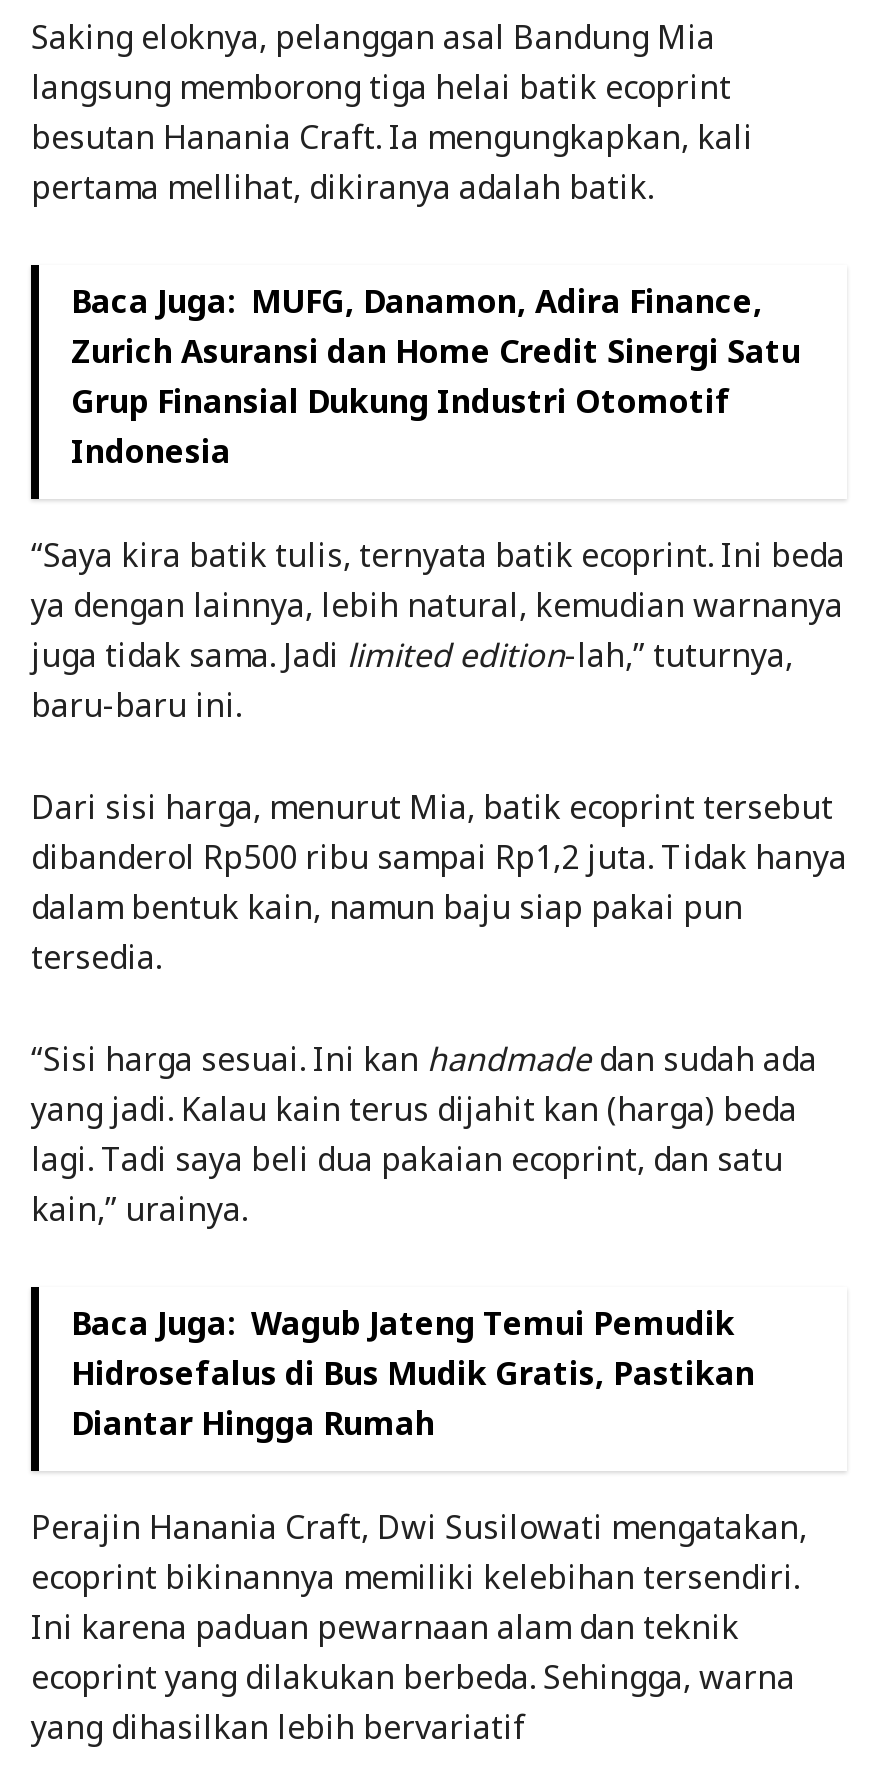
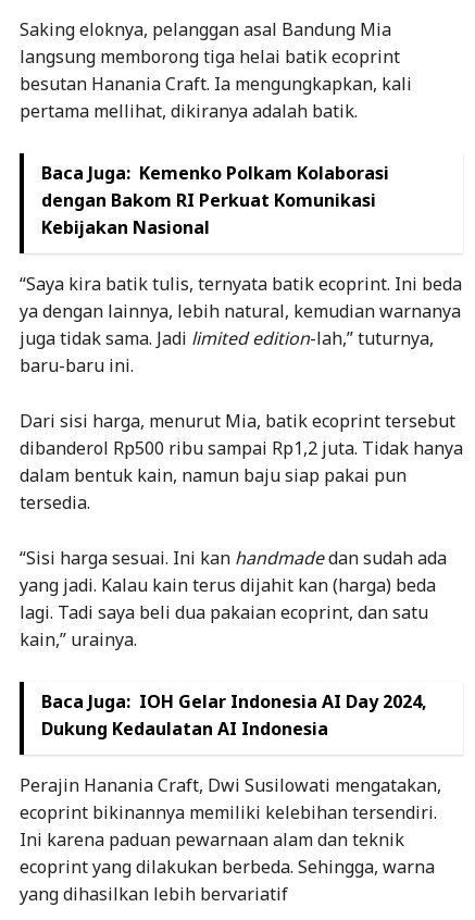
- Baca Juga: MUFG, Danamon, Adira Finance,
- Zurich Asuransi dan Home Credit Sinergi Satu
- Grup Finansial Dukung Industri Otomotif
- Indonesia
+ Baca Juga: Kemenko Polkam Kolaborasi
+ dengan Bakom RI Perkuat Komunikasi
+ Kebijakan Nasional

- Baca Juga: Wagub Jateng Temui Pemudik
- Hidrosefalus di Bus Mudik Gratis, Pastikan
- Diantar Hingga Rumah
+ Baca Juga: IOH Gelar Indonesia AI Day 2024,
+ Dukung Kedaulatan AI Indonesia
